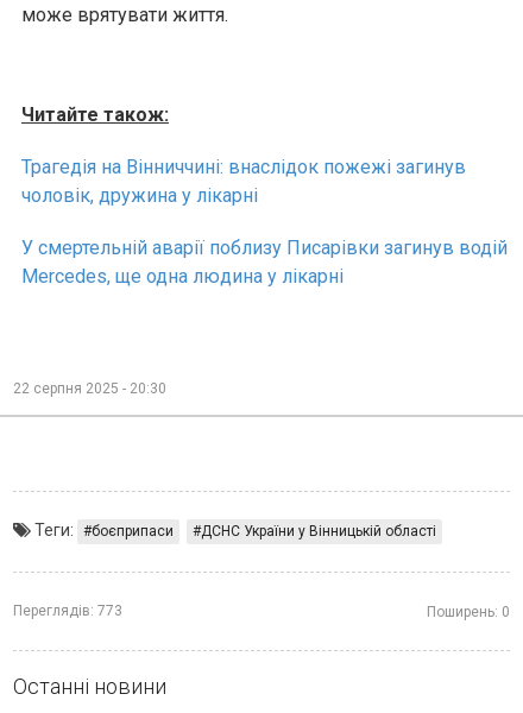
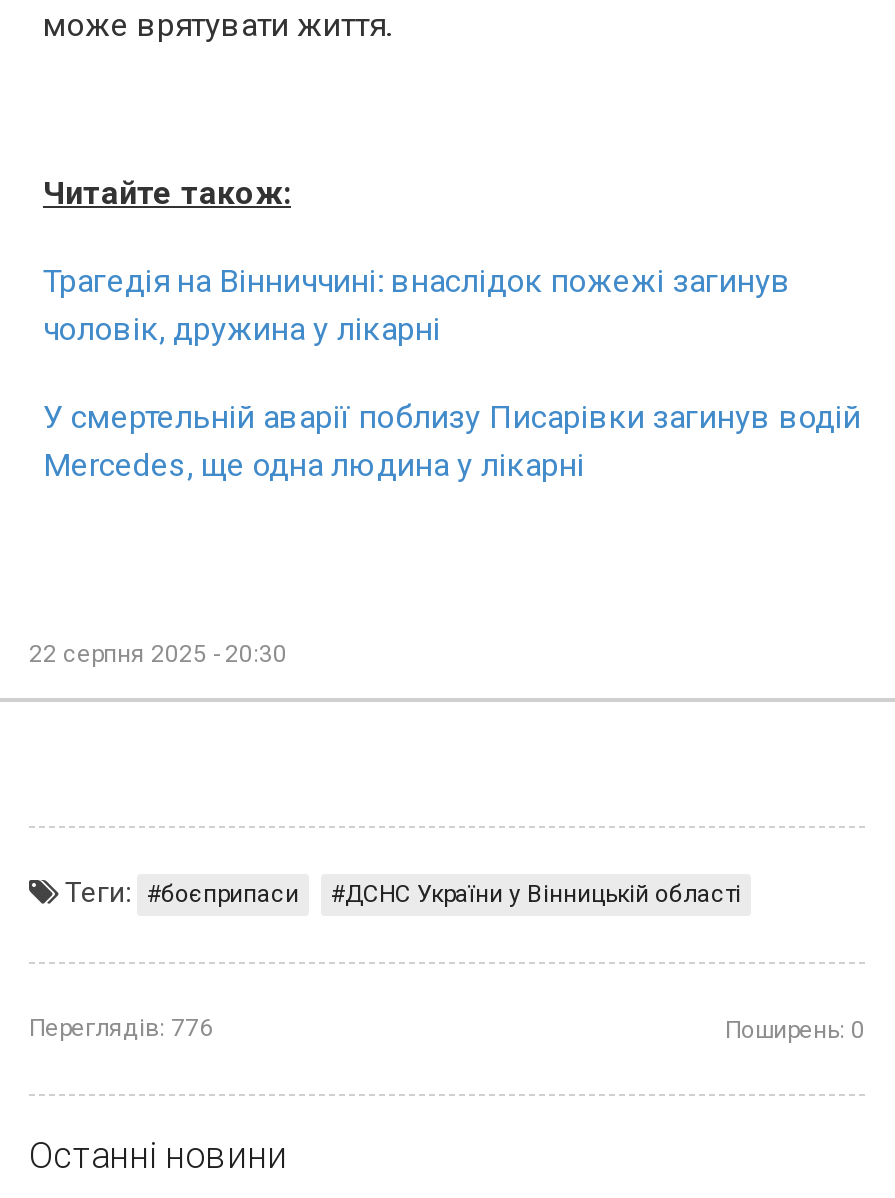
- Переглядів: 773
+ Переглядів: 776
